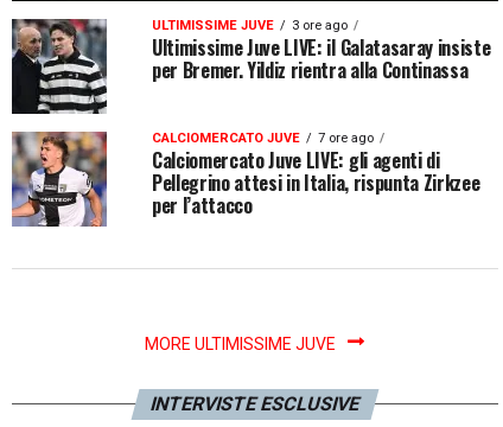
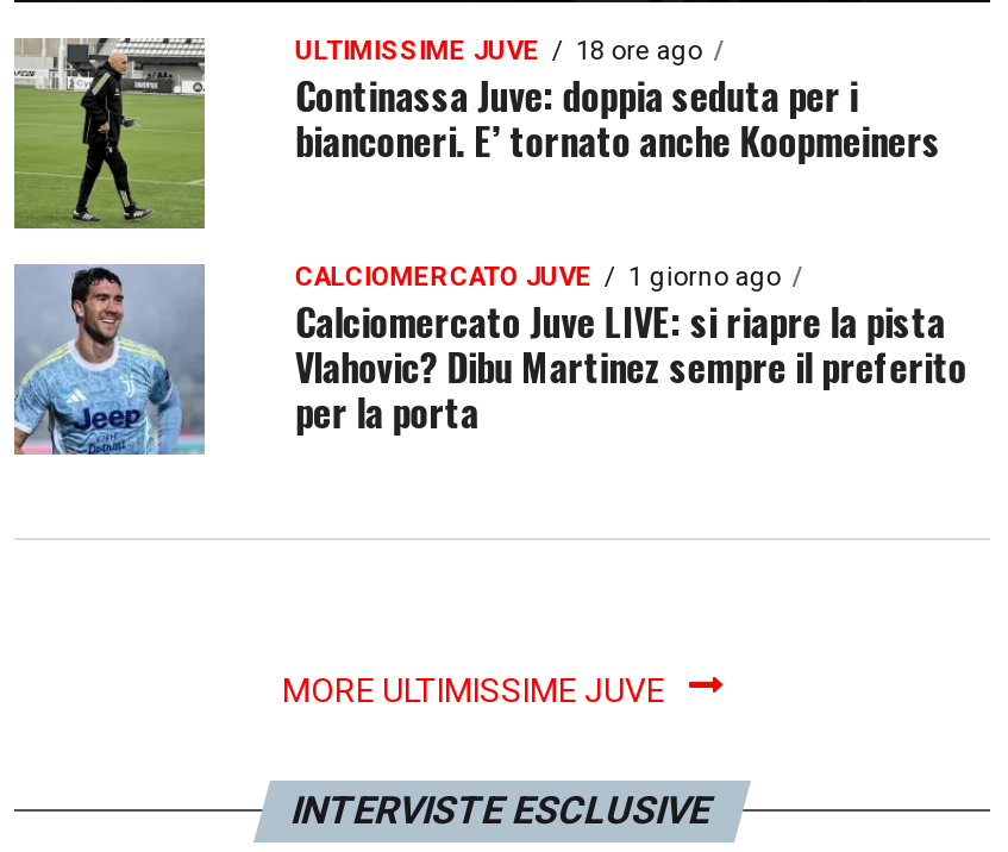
- [image]
- 3 ore ago
- Ultimissime Juve LIVE: il Galatasaray insiste
- per Bremer. Yildiz rientra alla Continassa
+ [image]
+ 18 ore ago
+ Continassa Juve: doppia seduta per i
+ bianconeri. E’ tornato anche Koopmeiners

- [image]
- 7 ore ago
- Calciomercato Juve LIVE: gli agenti di
- Pellegrino attesi in Italia, rispunta Zirkzee
- per l’attacco
+ [image]
+ 1 giorno ago
+ Calciomercato Juve LIVE: si riapre la pista
+ Vlahovic? Dibu Martinez sempre il preferito
+ per la porta
